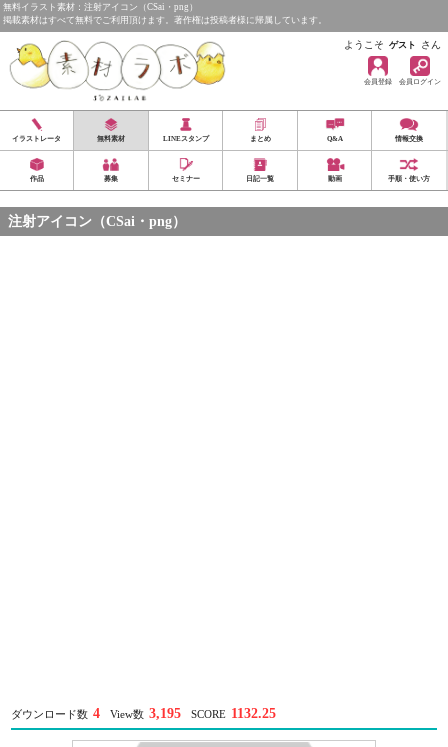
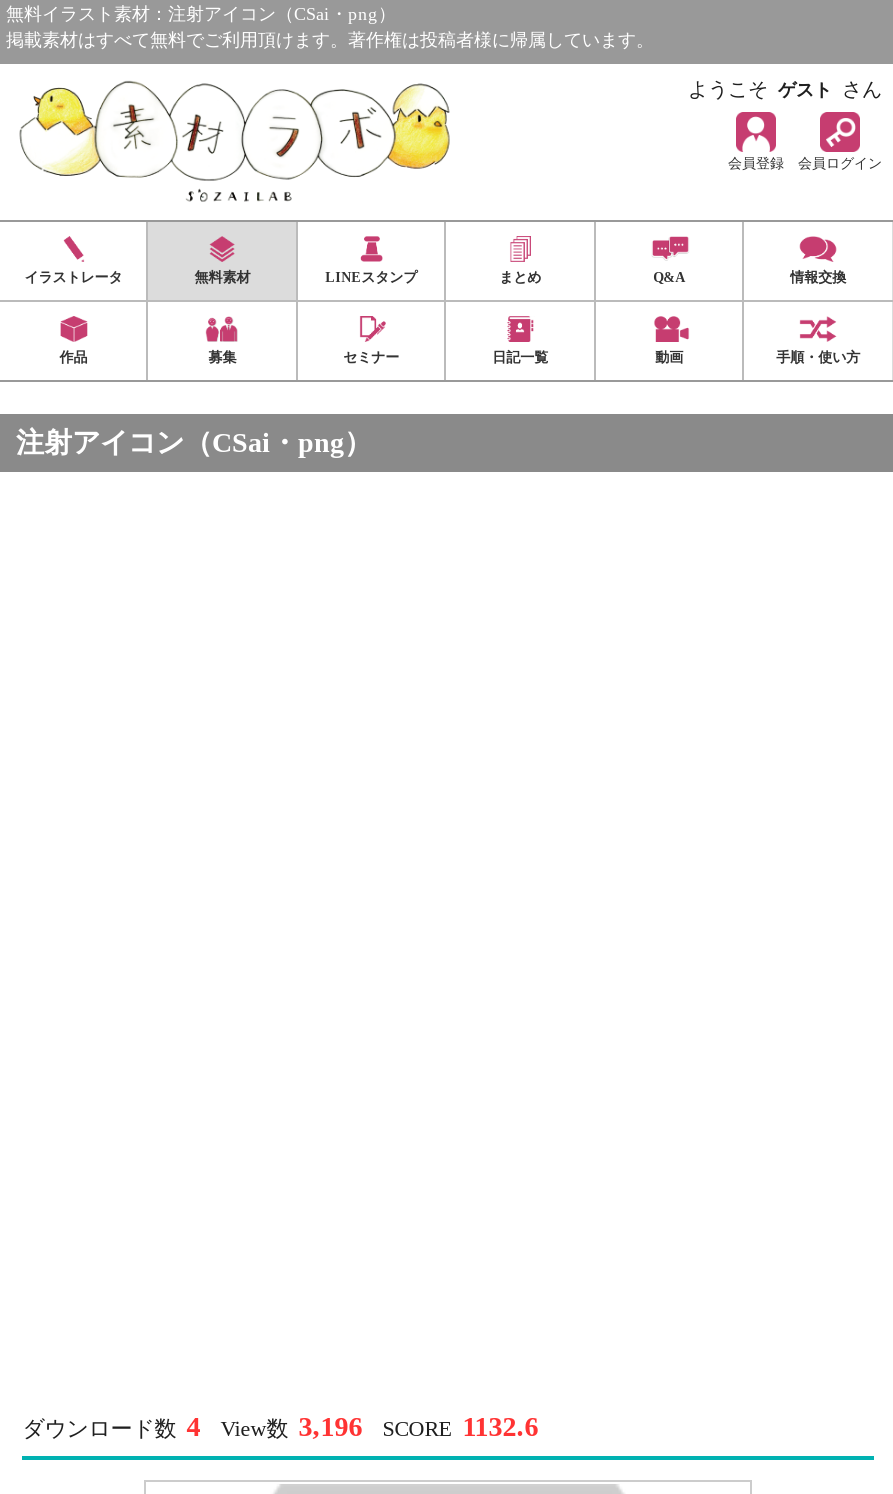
- View数 3,195
+ View数 3,196

- SCORE 1132.25
+ SCORE 1132.6
